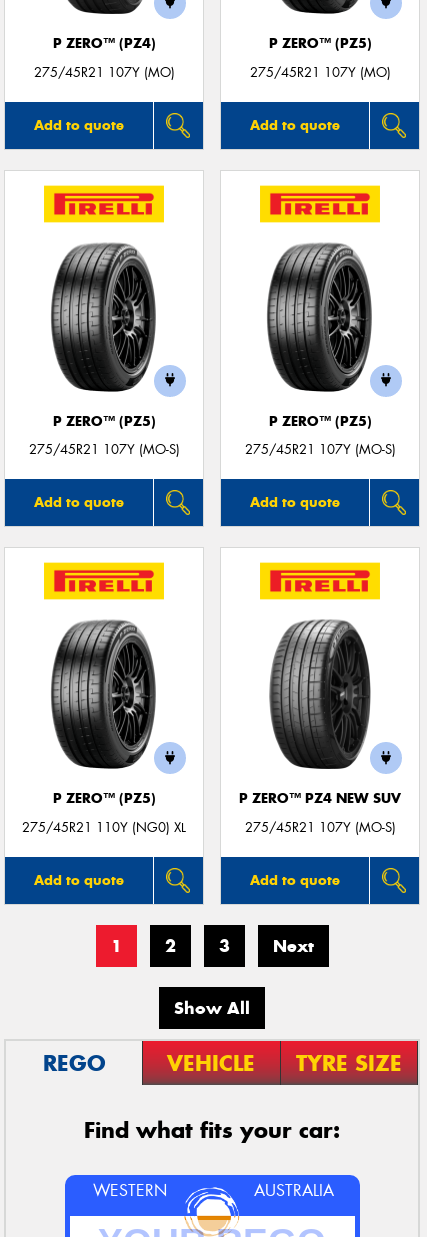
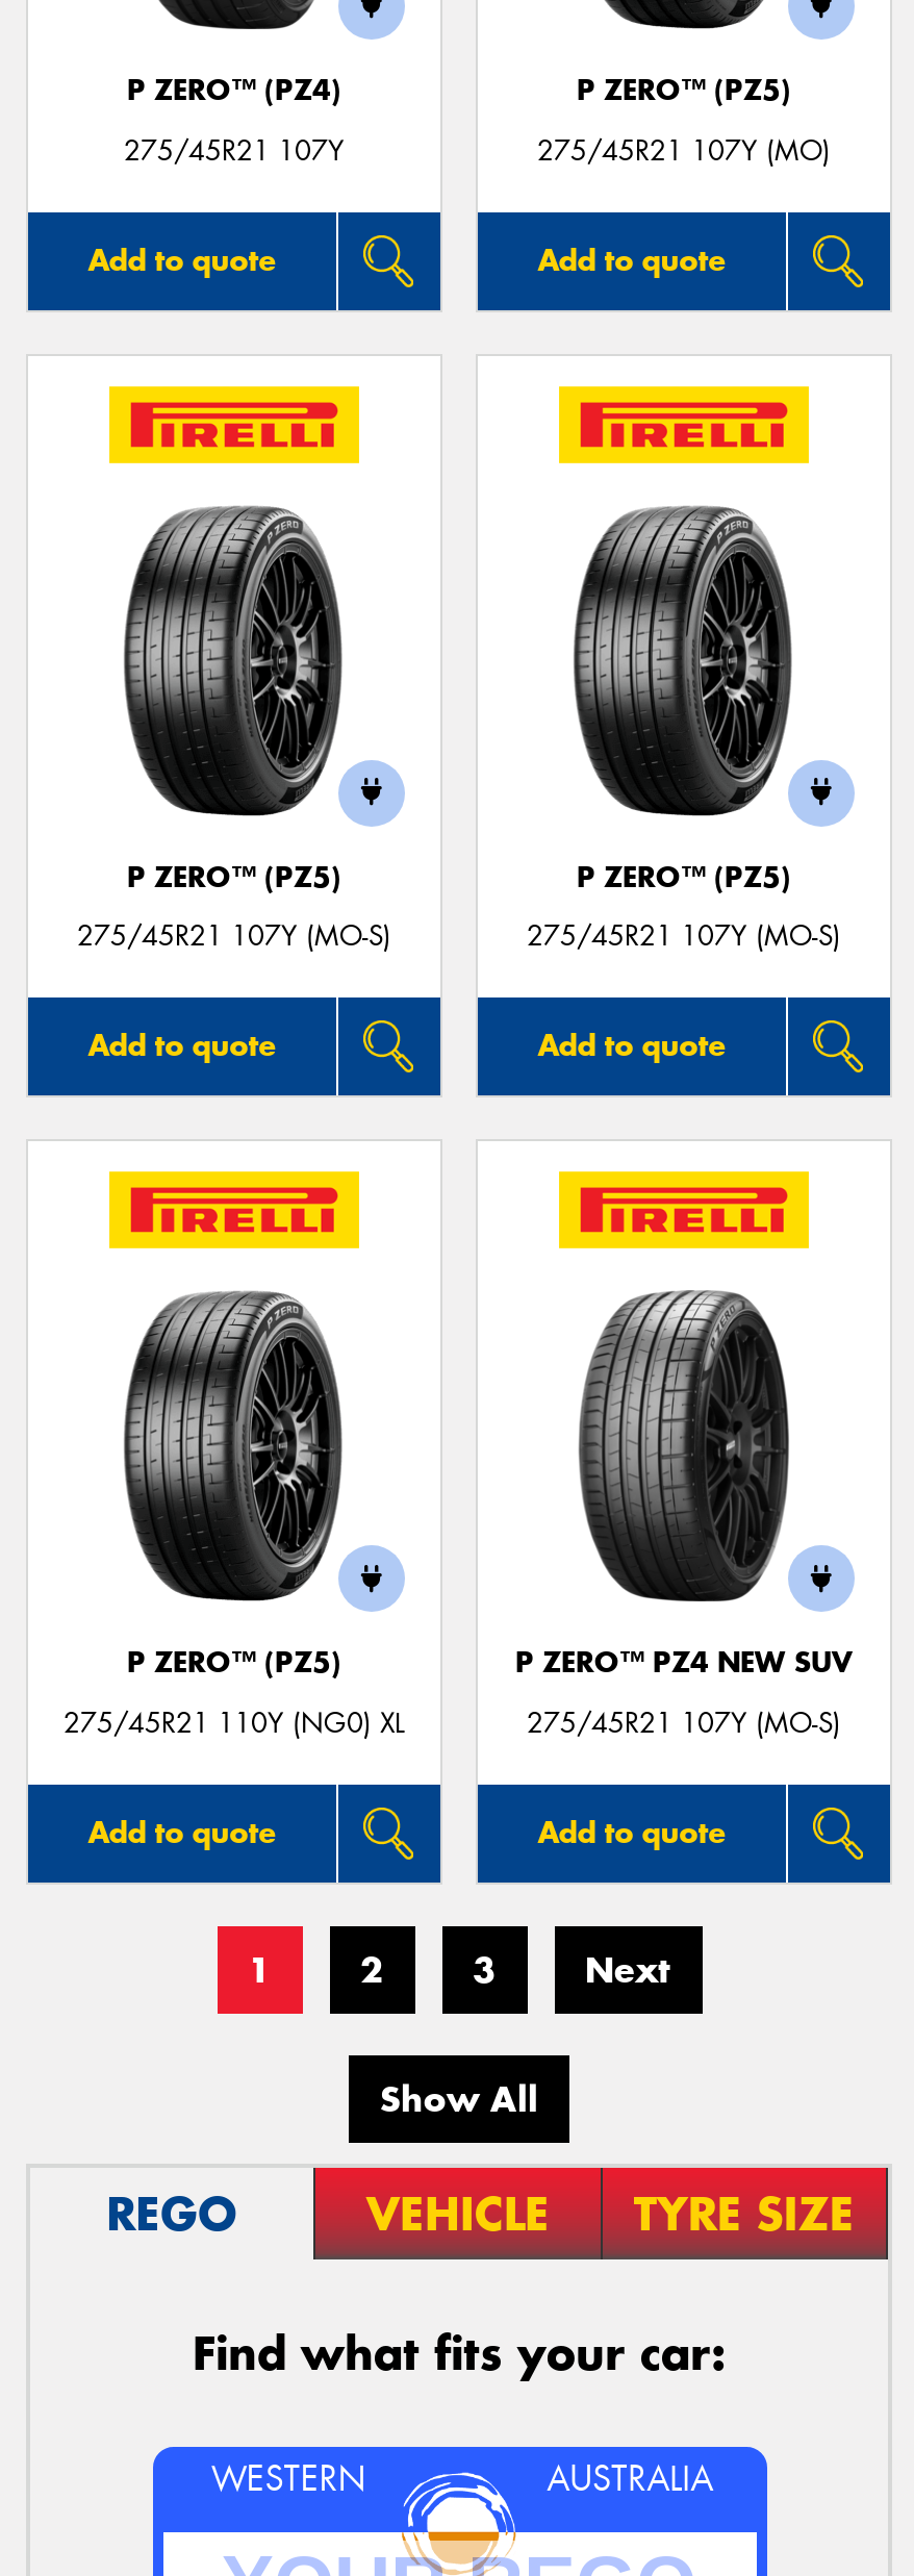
- 275/45R21 107Y (MO)
+ 275/45R21 107Y
